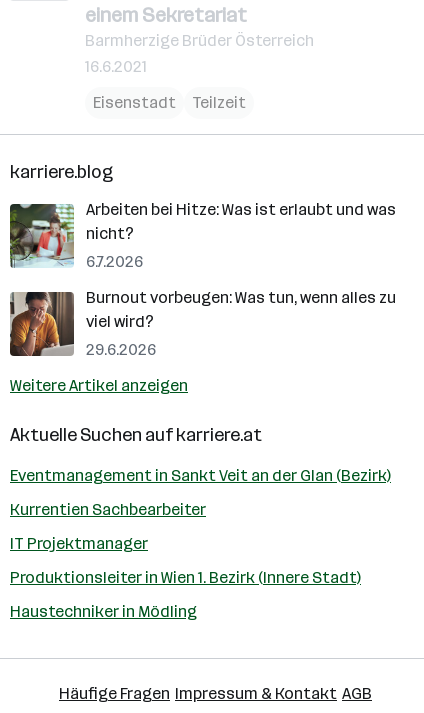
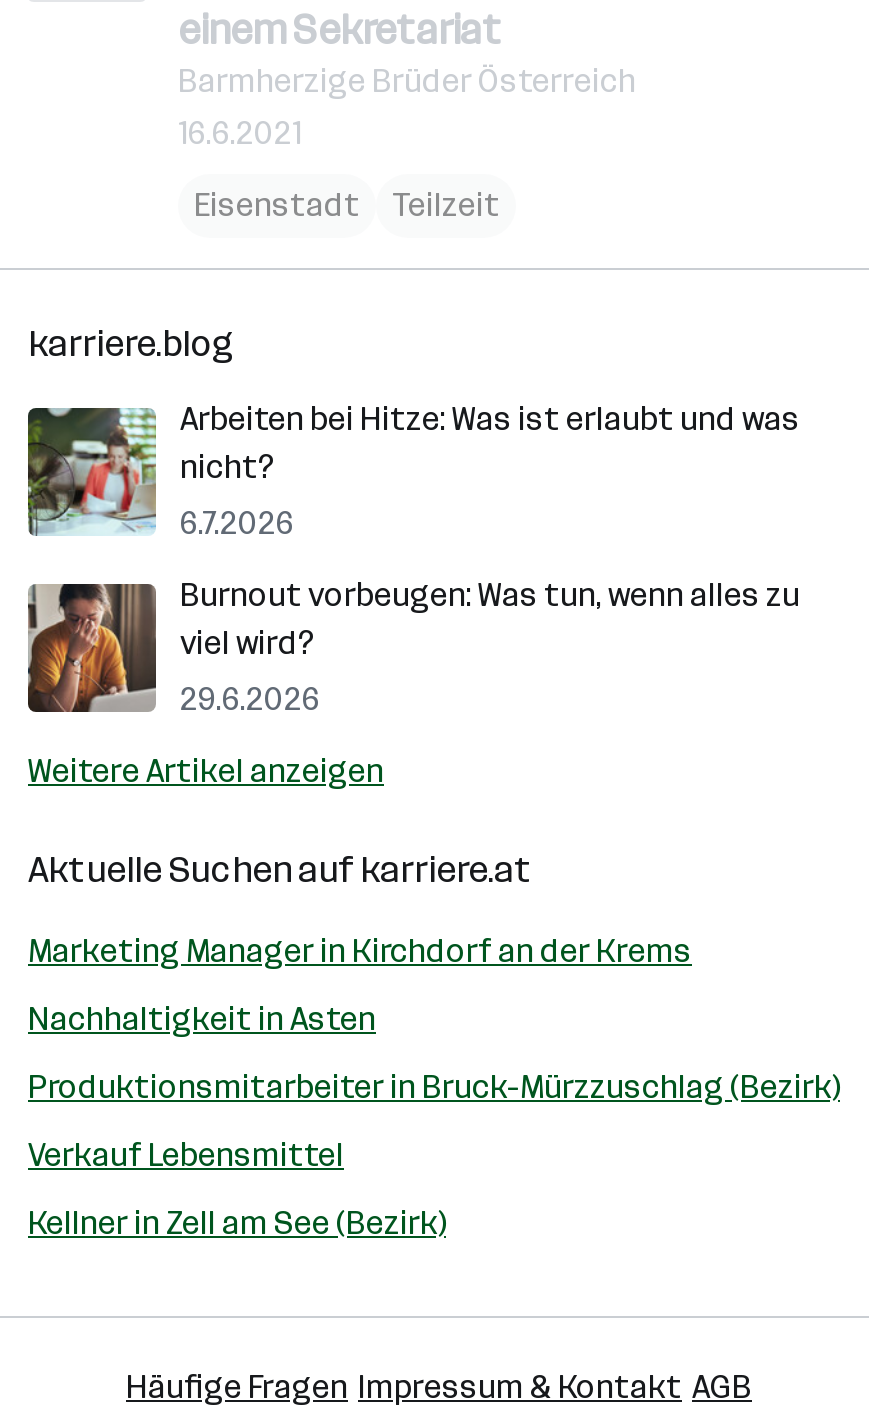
- Eventmanagement in Sankt Veit an der Glan (Bezirk)
+ Marketing Manager in Kirchdorf an der Krems

- Kurrentien Sachbearbeiter
+ Nachhaltigkeit in Asten

- IT Projektmanager
+ Produktionsmitarbeiter in Bruck-Mürzzuschlag (Bezirk)

- Produktionsleiter in Wien 1. Bezirk (Innere Stadt)
+ Verkauf Lebensmittel

- Haustechniker in Mödling
+ Kellner in Zell am See (Bezirk)
